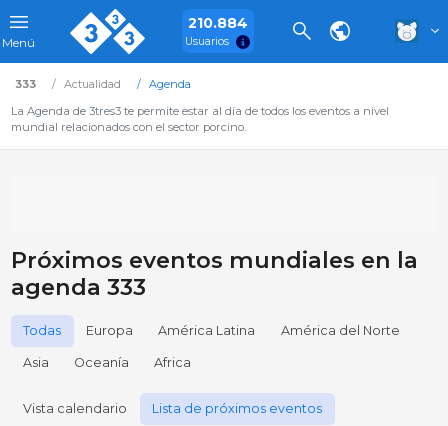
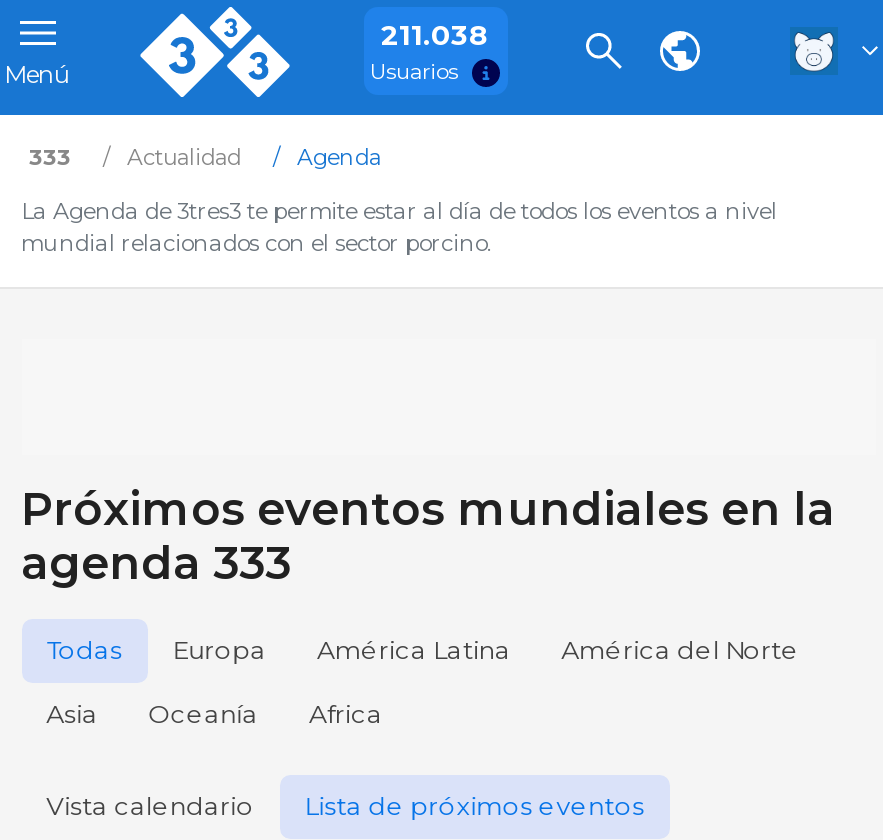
- 210.884
+ 211.038
